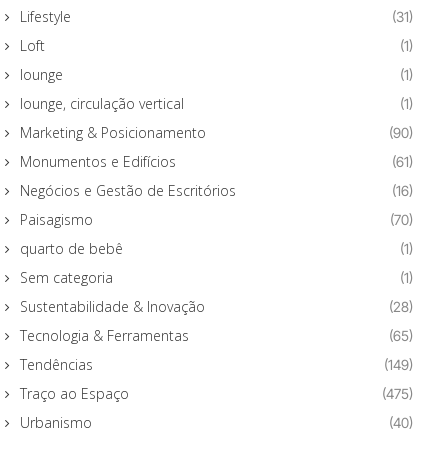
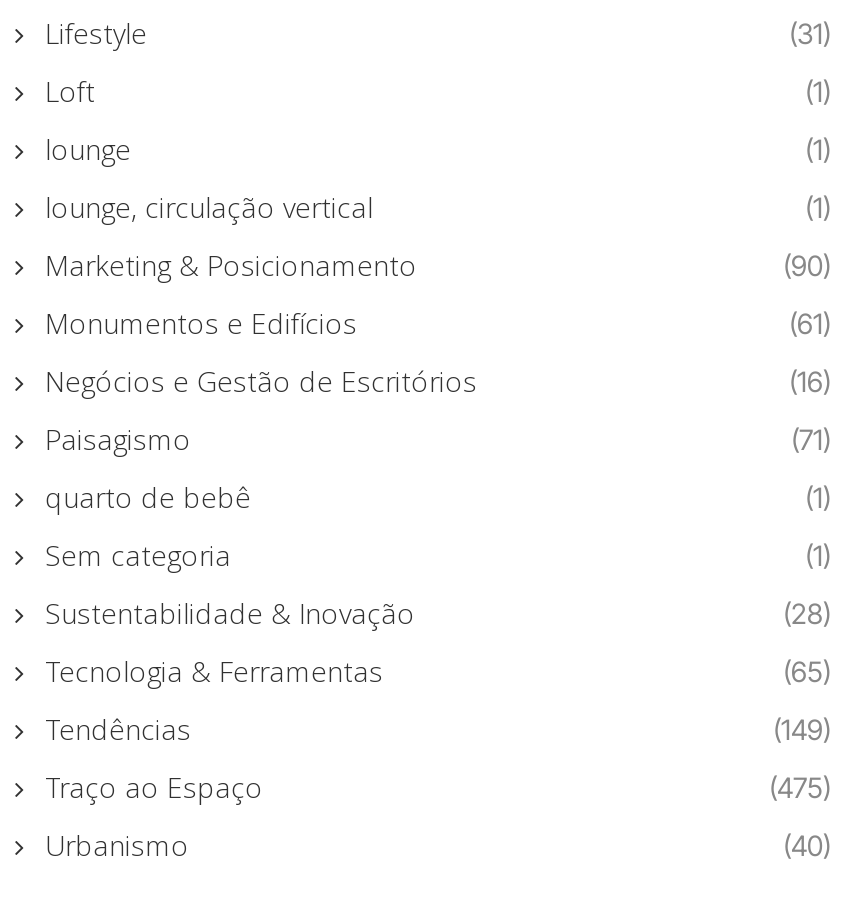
- (70)
+ (71)
